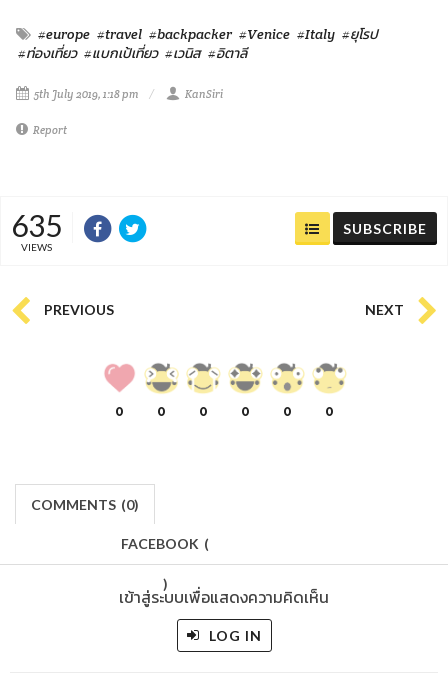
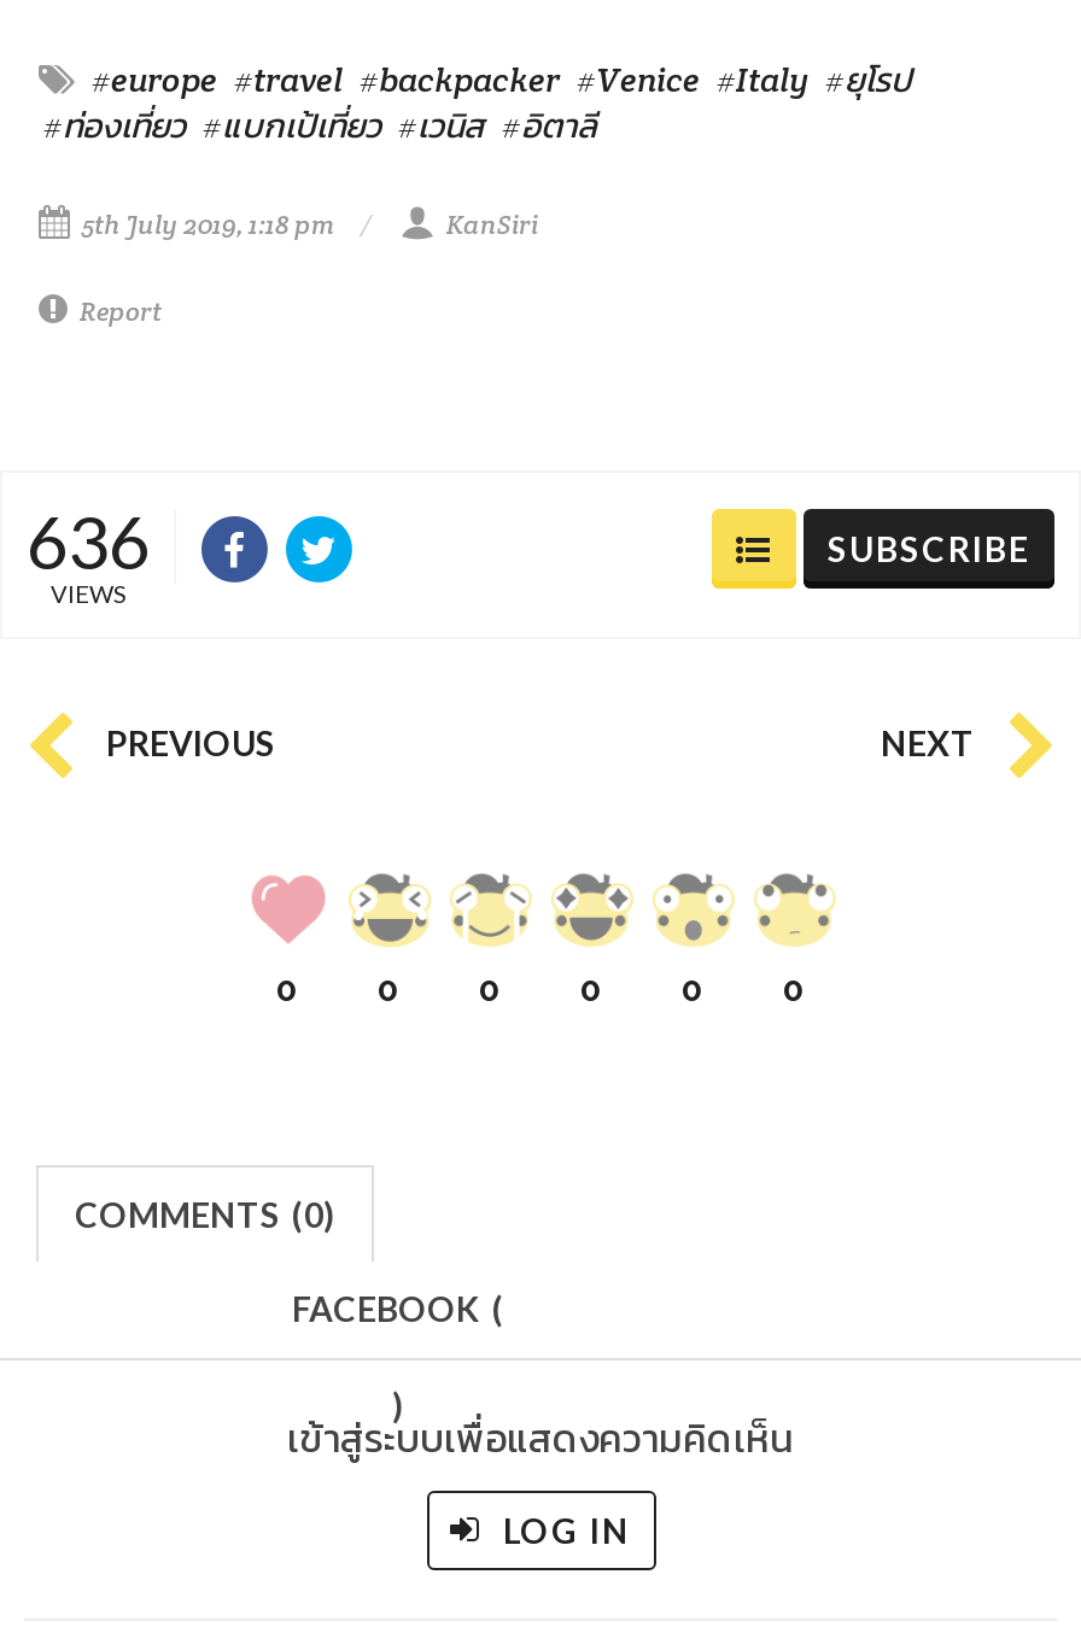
- 635
+ 636
